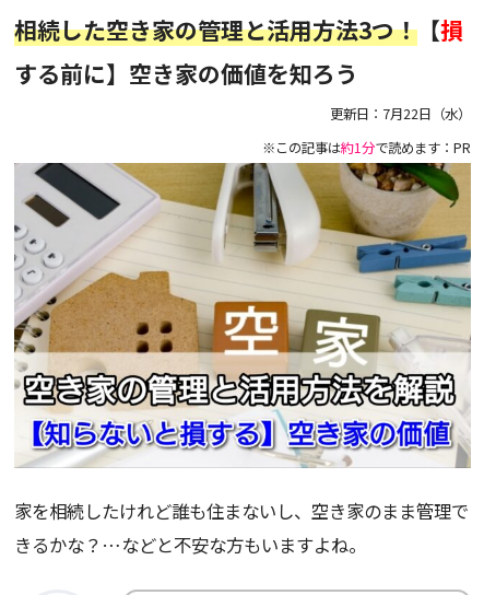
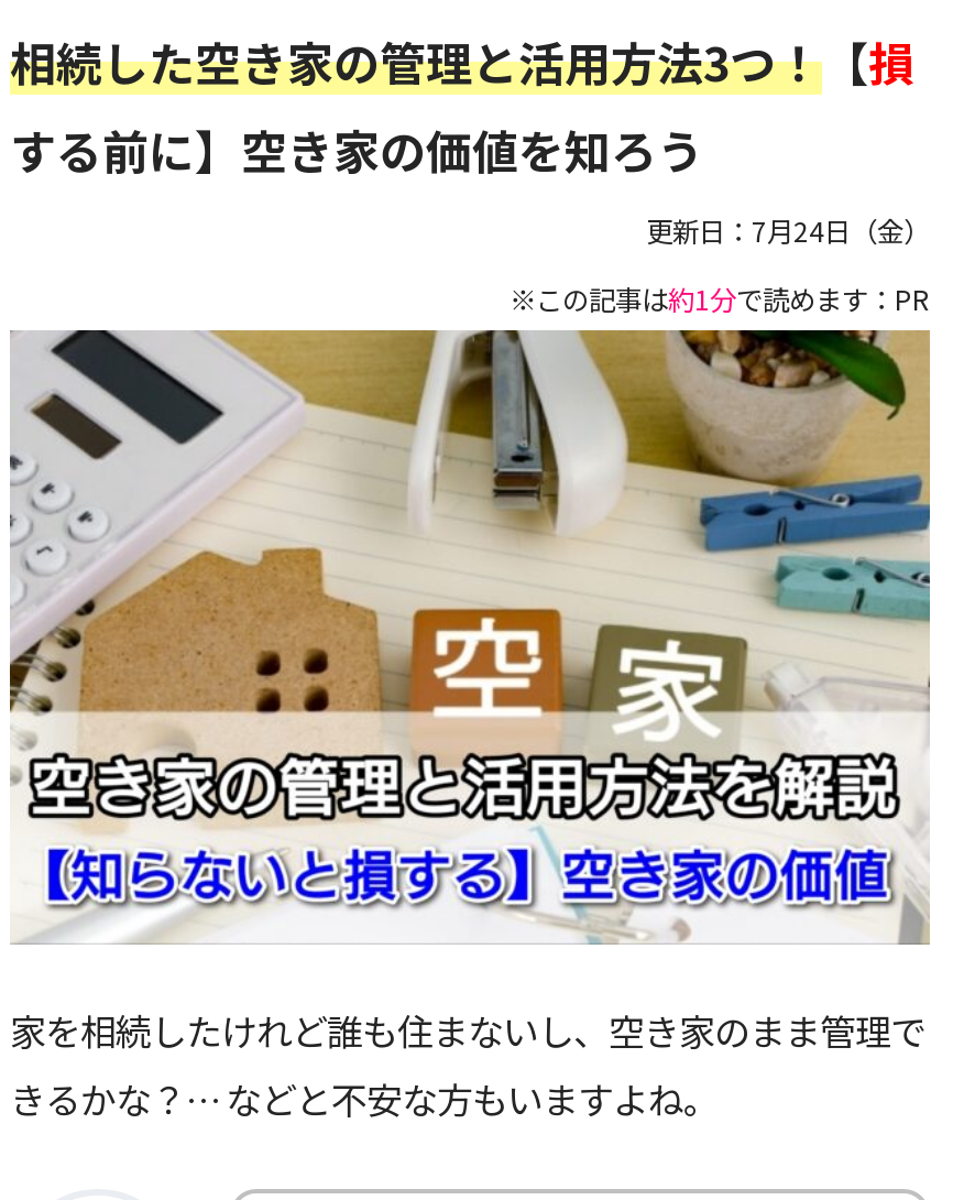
- 更新日：7月22日（水）
+ 更新日：7月24日（金）
